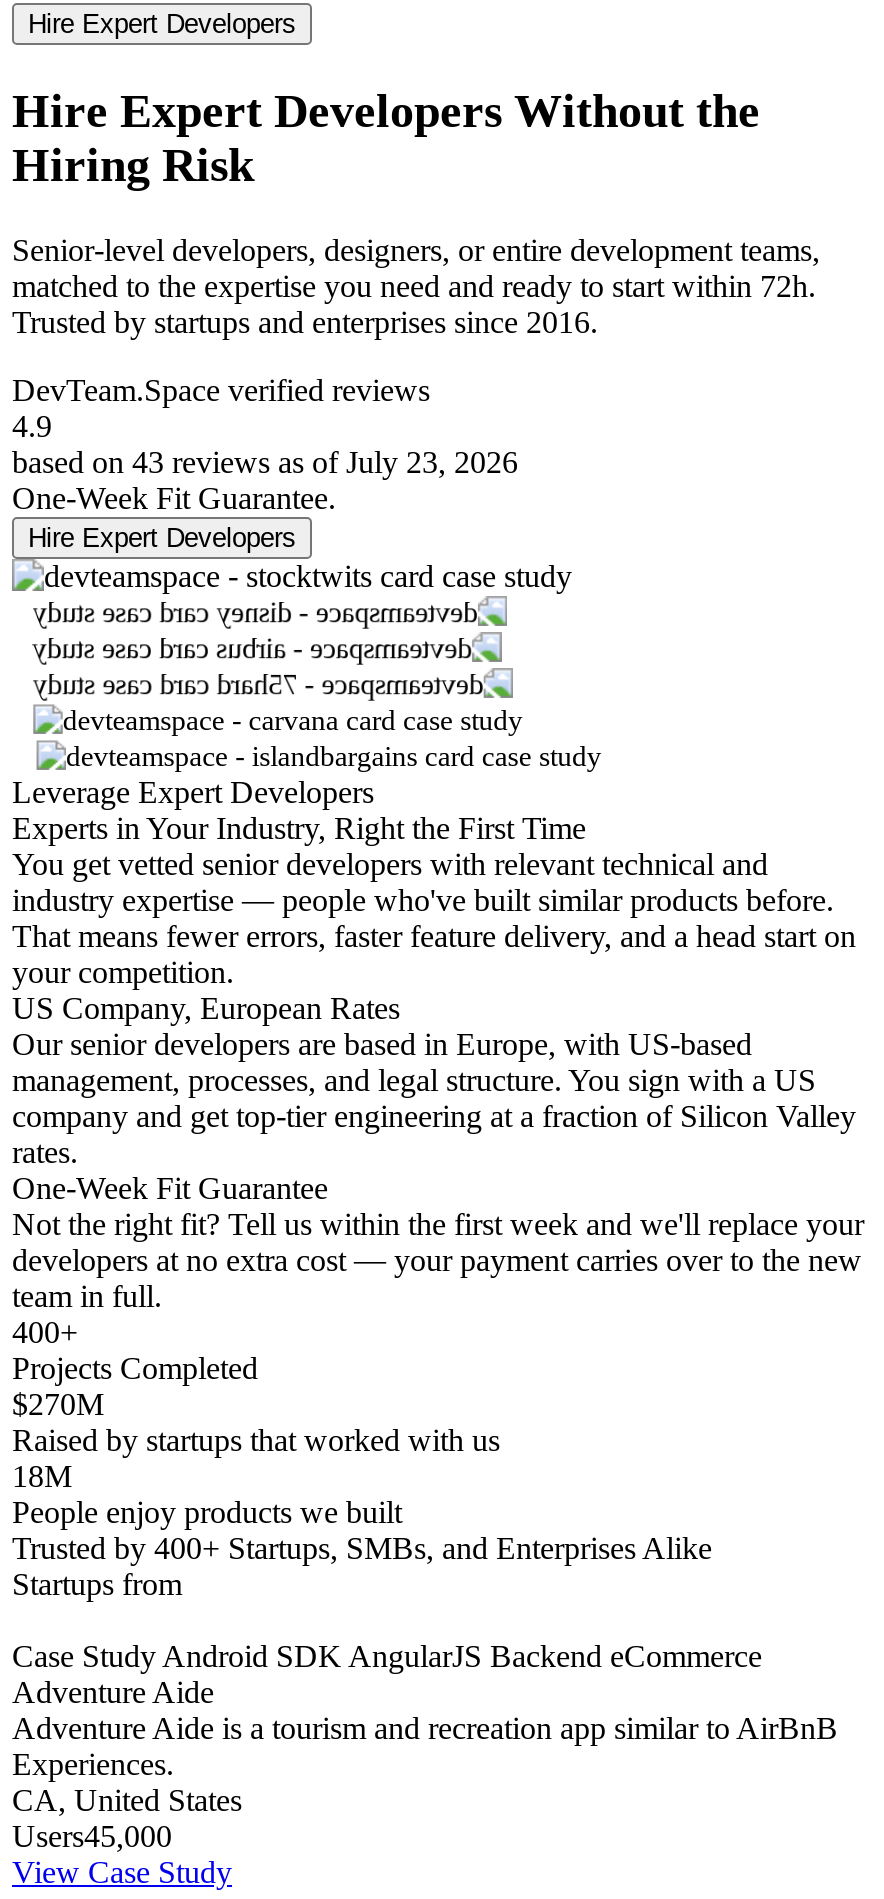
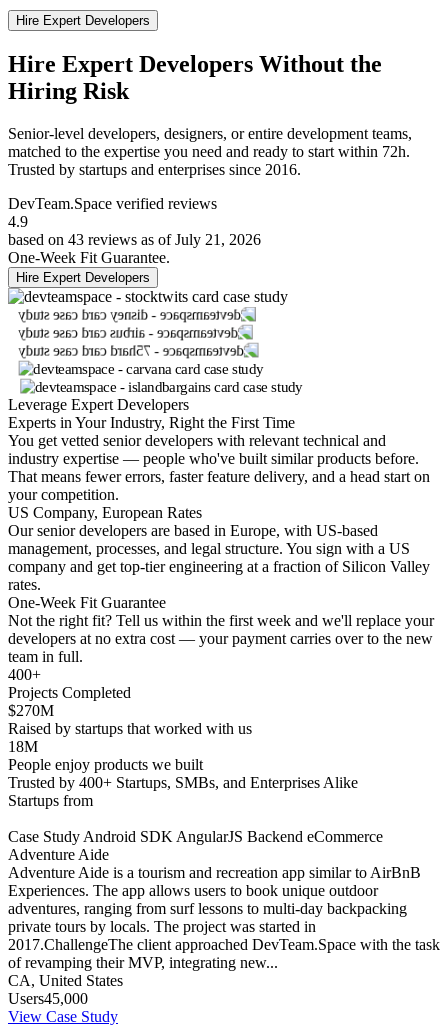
- based on 43 reviews as of July 23, 2026
+ based on 43 reviews as of July 21, 2026

- Experiences.
+ Experiences. The app allows users to book unique outdoor
+ adventures, ranging from surf lessons to multi-day backpacking
+ private tours by locals. The project was started in
+ 2017.ChallengeThe client approached DevTeam.Space with the task
+ of revamping their MVP, integrating new...
